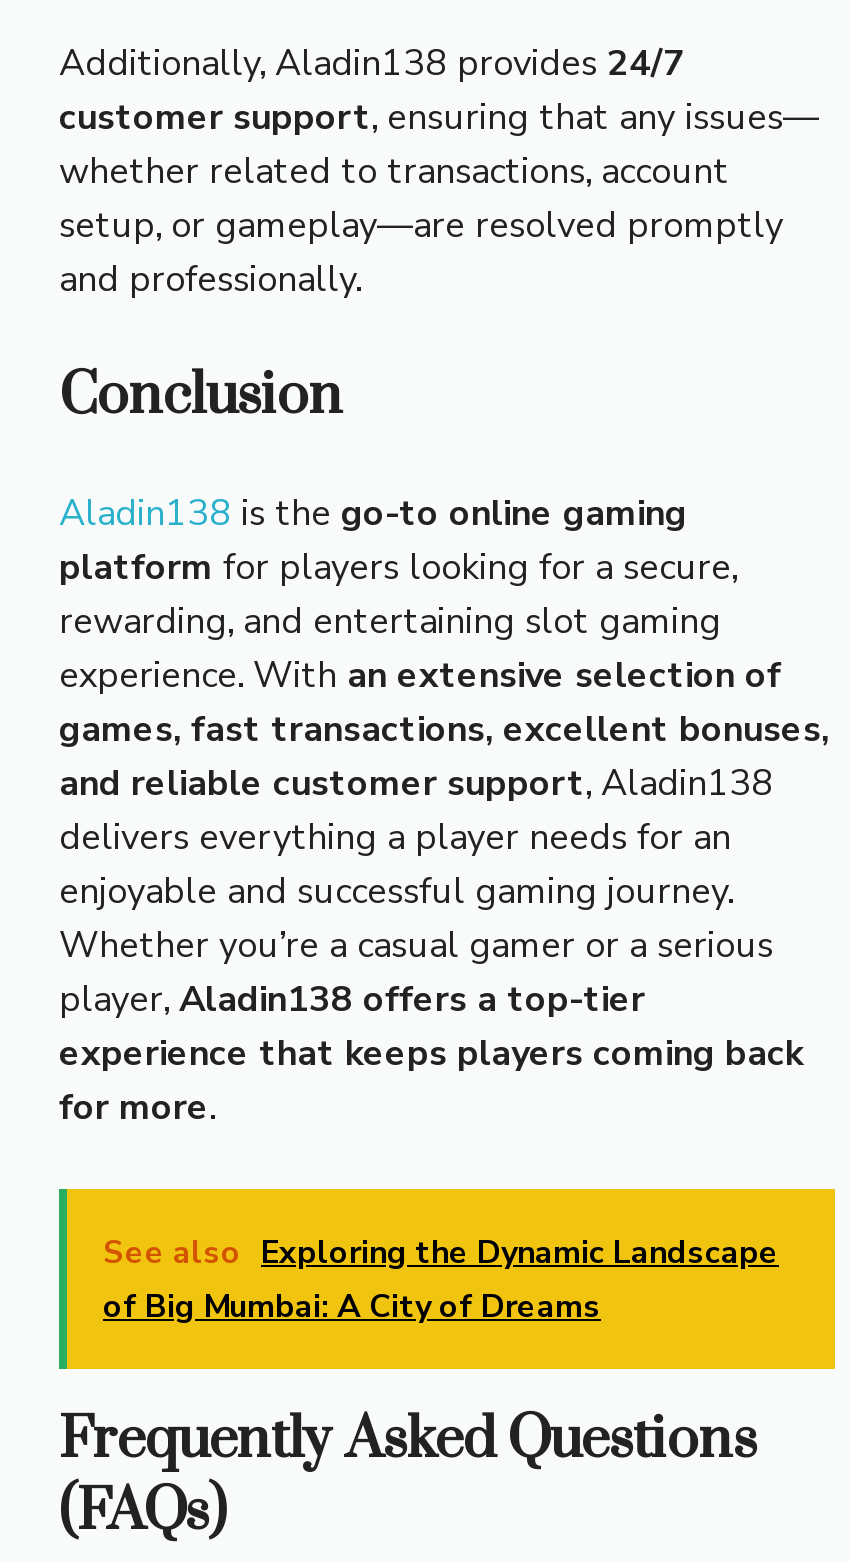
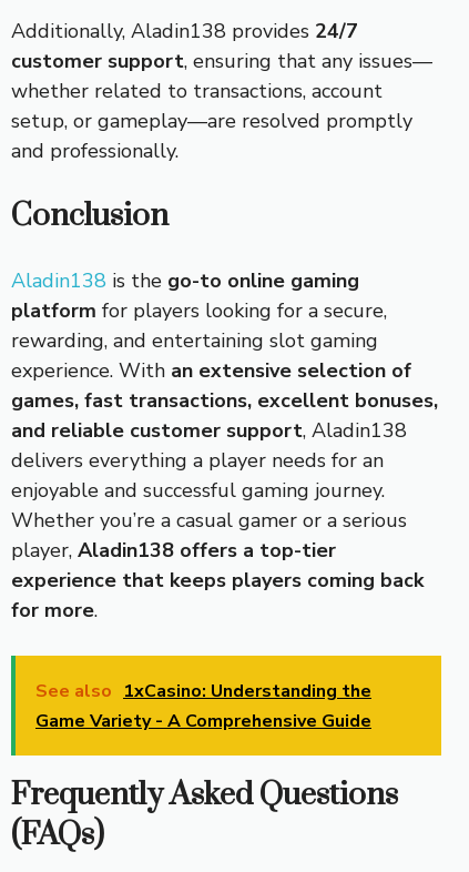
- See also Exploring the Dynamic Landscape
- of Big Mumbai: A City of Dreams
+ See also 1xCasino: Understanding the
+ Game Variety - A Comprehensive Guide
